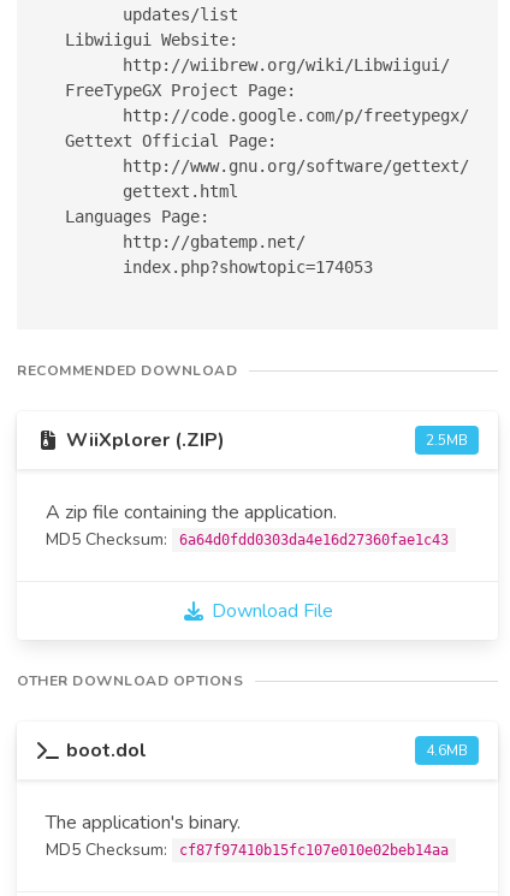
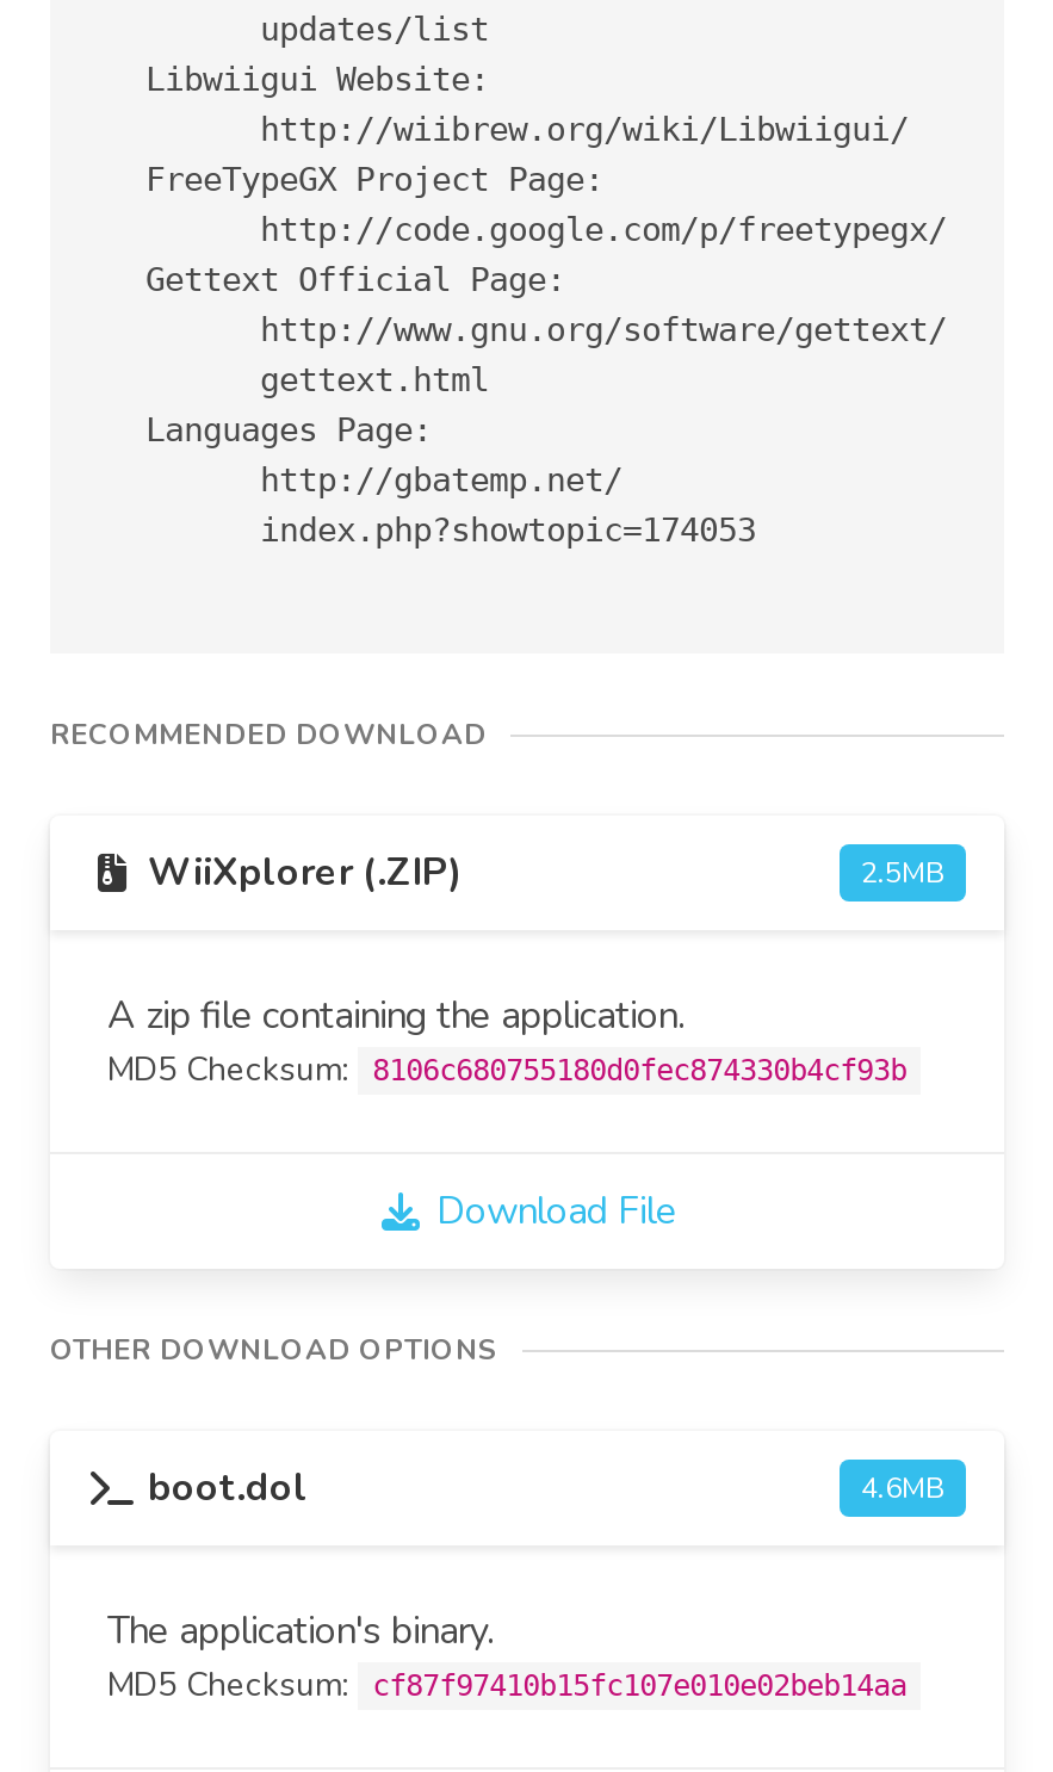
- MD5 Checksum: 6a64d0fdd0303da4e16d27360fae1c43
+ MD5 Checksum: 8106c680755180d0fec874330b4cf93b
